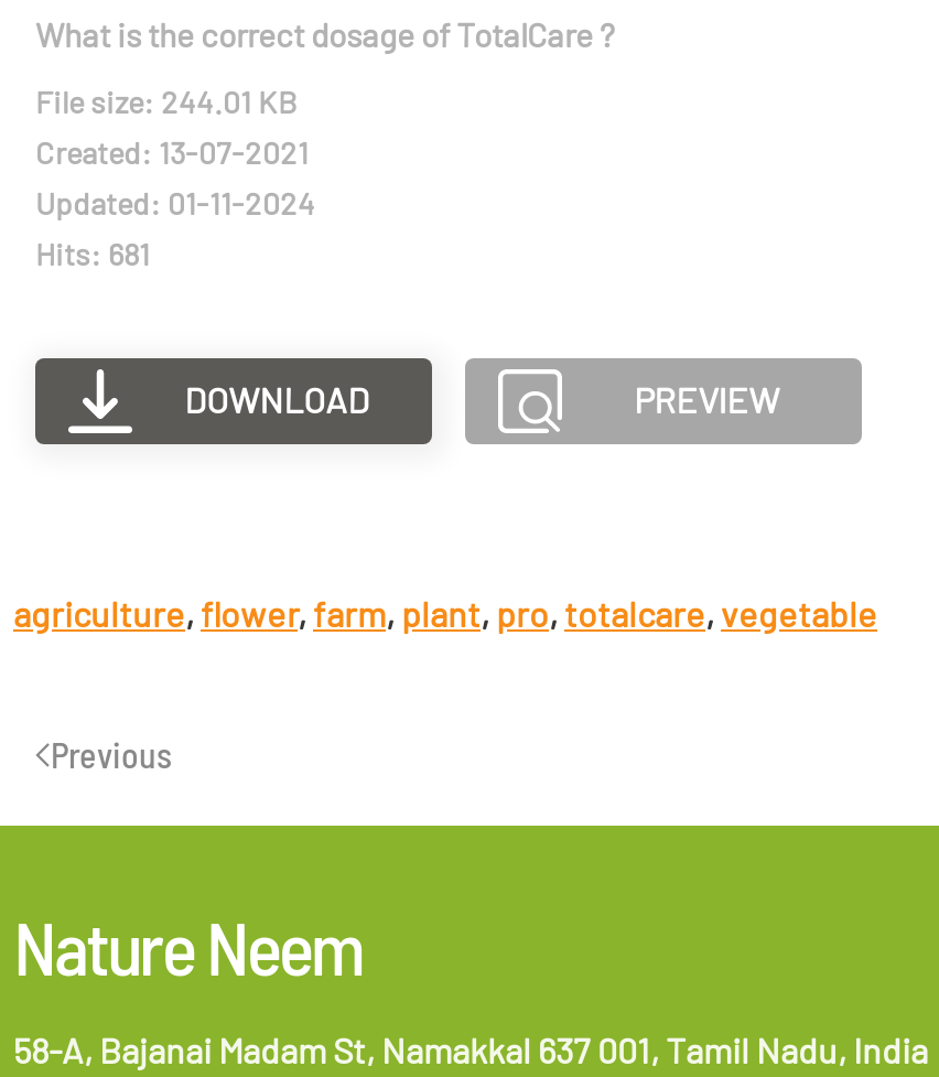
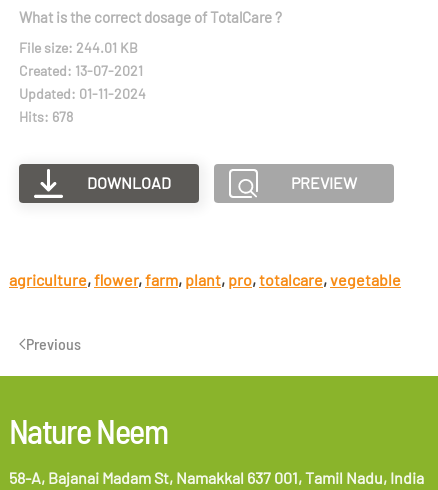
- Hits: 681
+ Hits: 678
